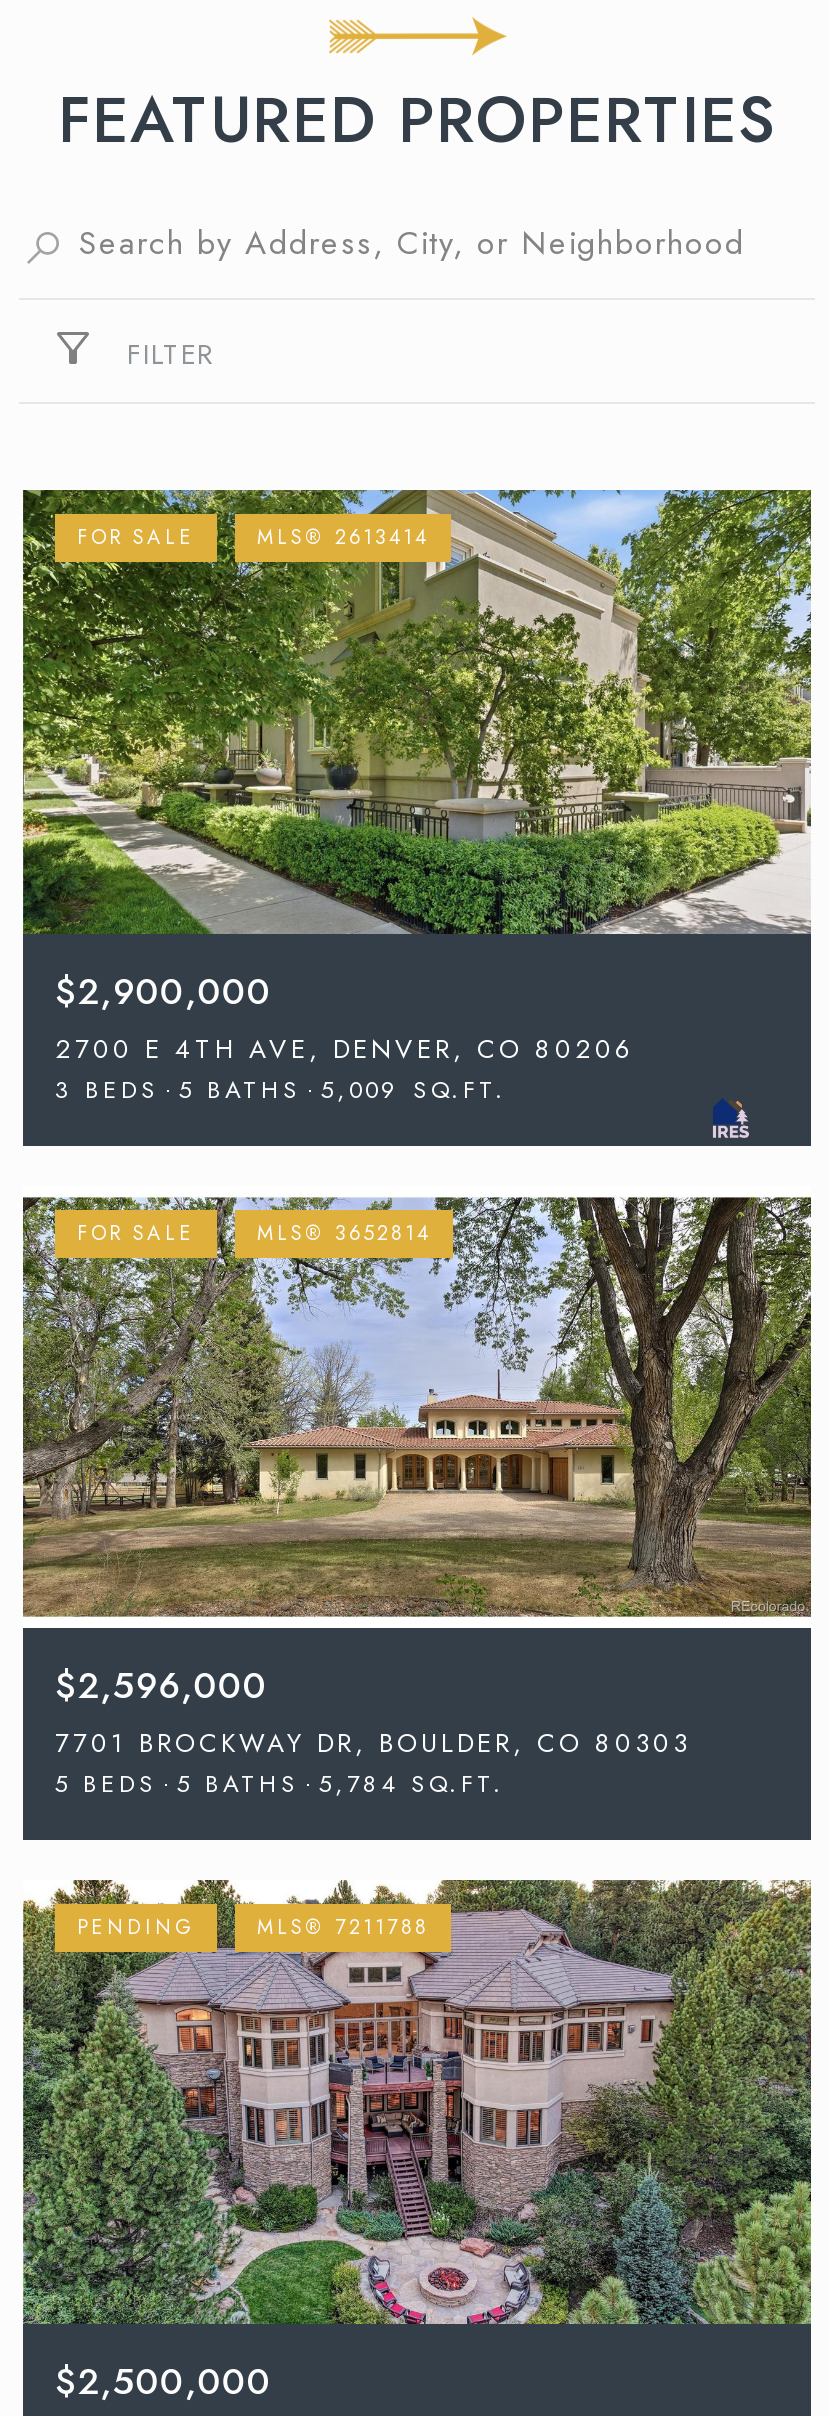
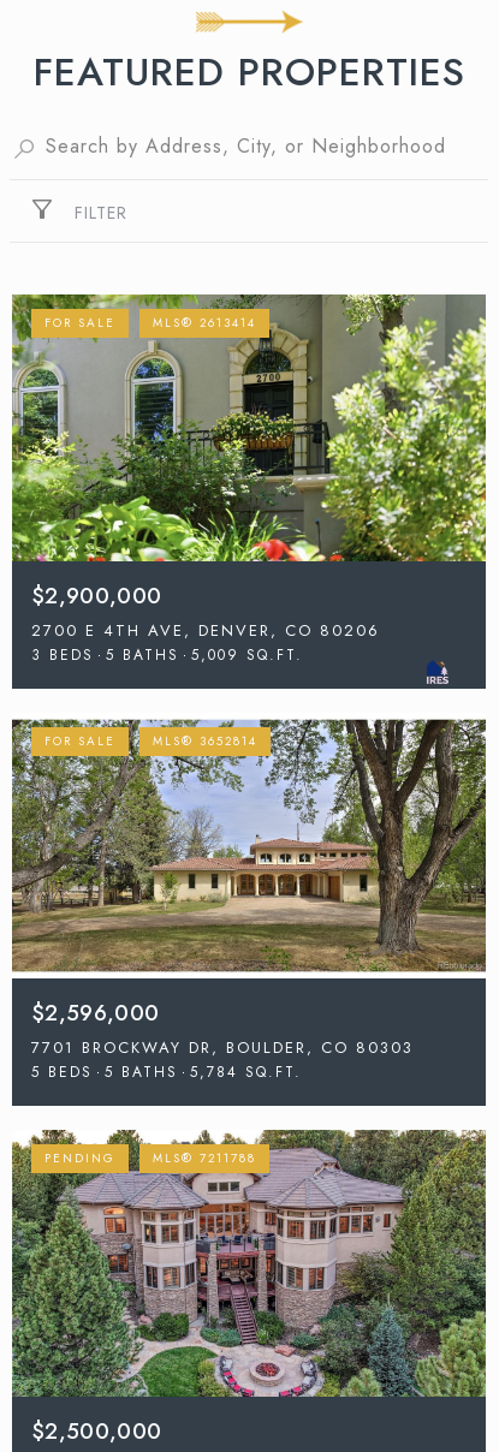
- [image]
+ [image]
